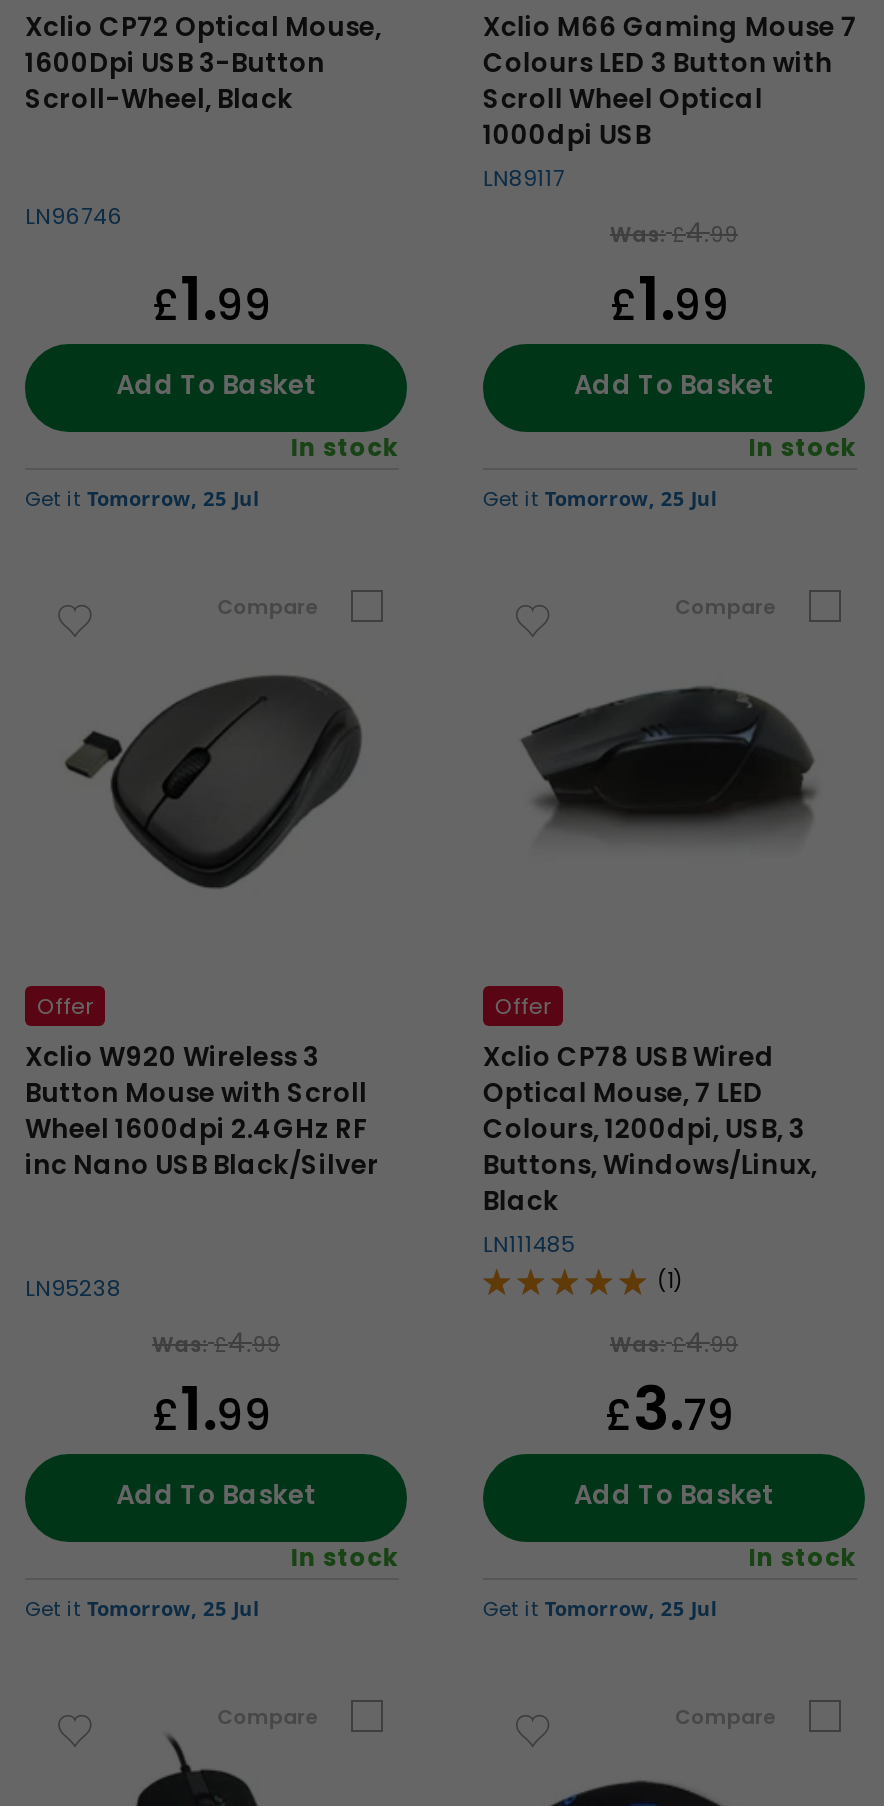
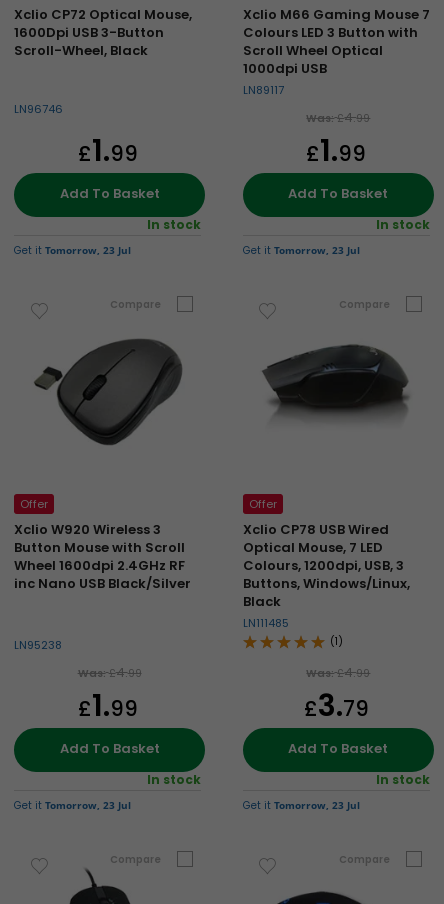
- Get it Tomorrow, 25 Jul
+ Get it Tomorrow, 23 Jul

- Get it Tomorrow, 25 Jul
+ Get it Tomorrow, 23 Jul

- Get it Tomorrow, 25 Jul
+ Get it Tomorrow, 23 Jul

- Get it Tomorrow, 25 Jul
+ Get it Tomorrow, 23 Jul
